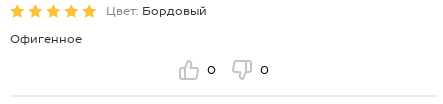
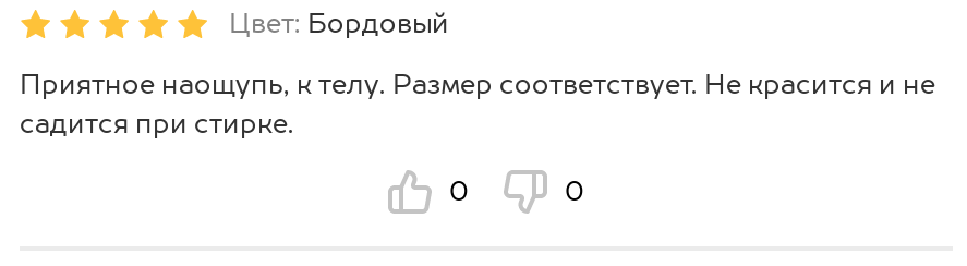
- Офигенное
+ Приятное наощупь, к телу. Размер соответствует. Не красится и не
+ садится при стирке.
